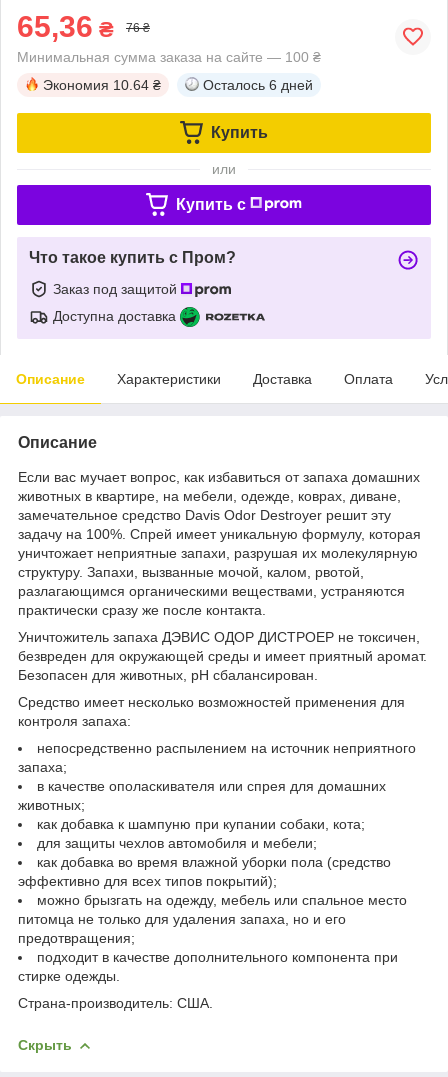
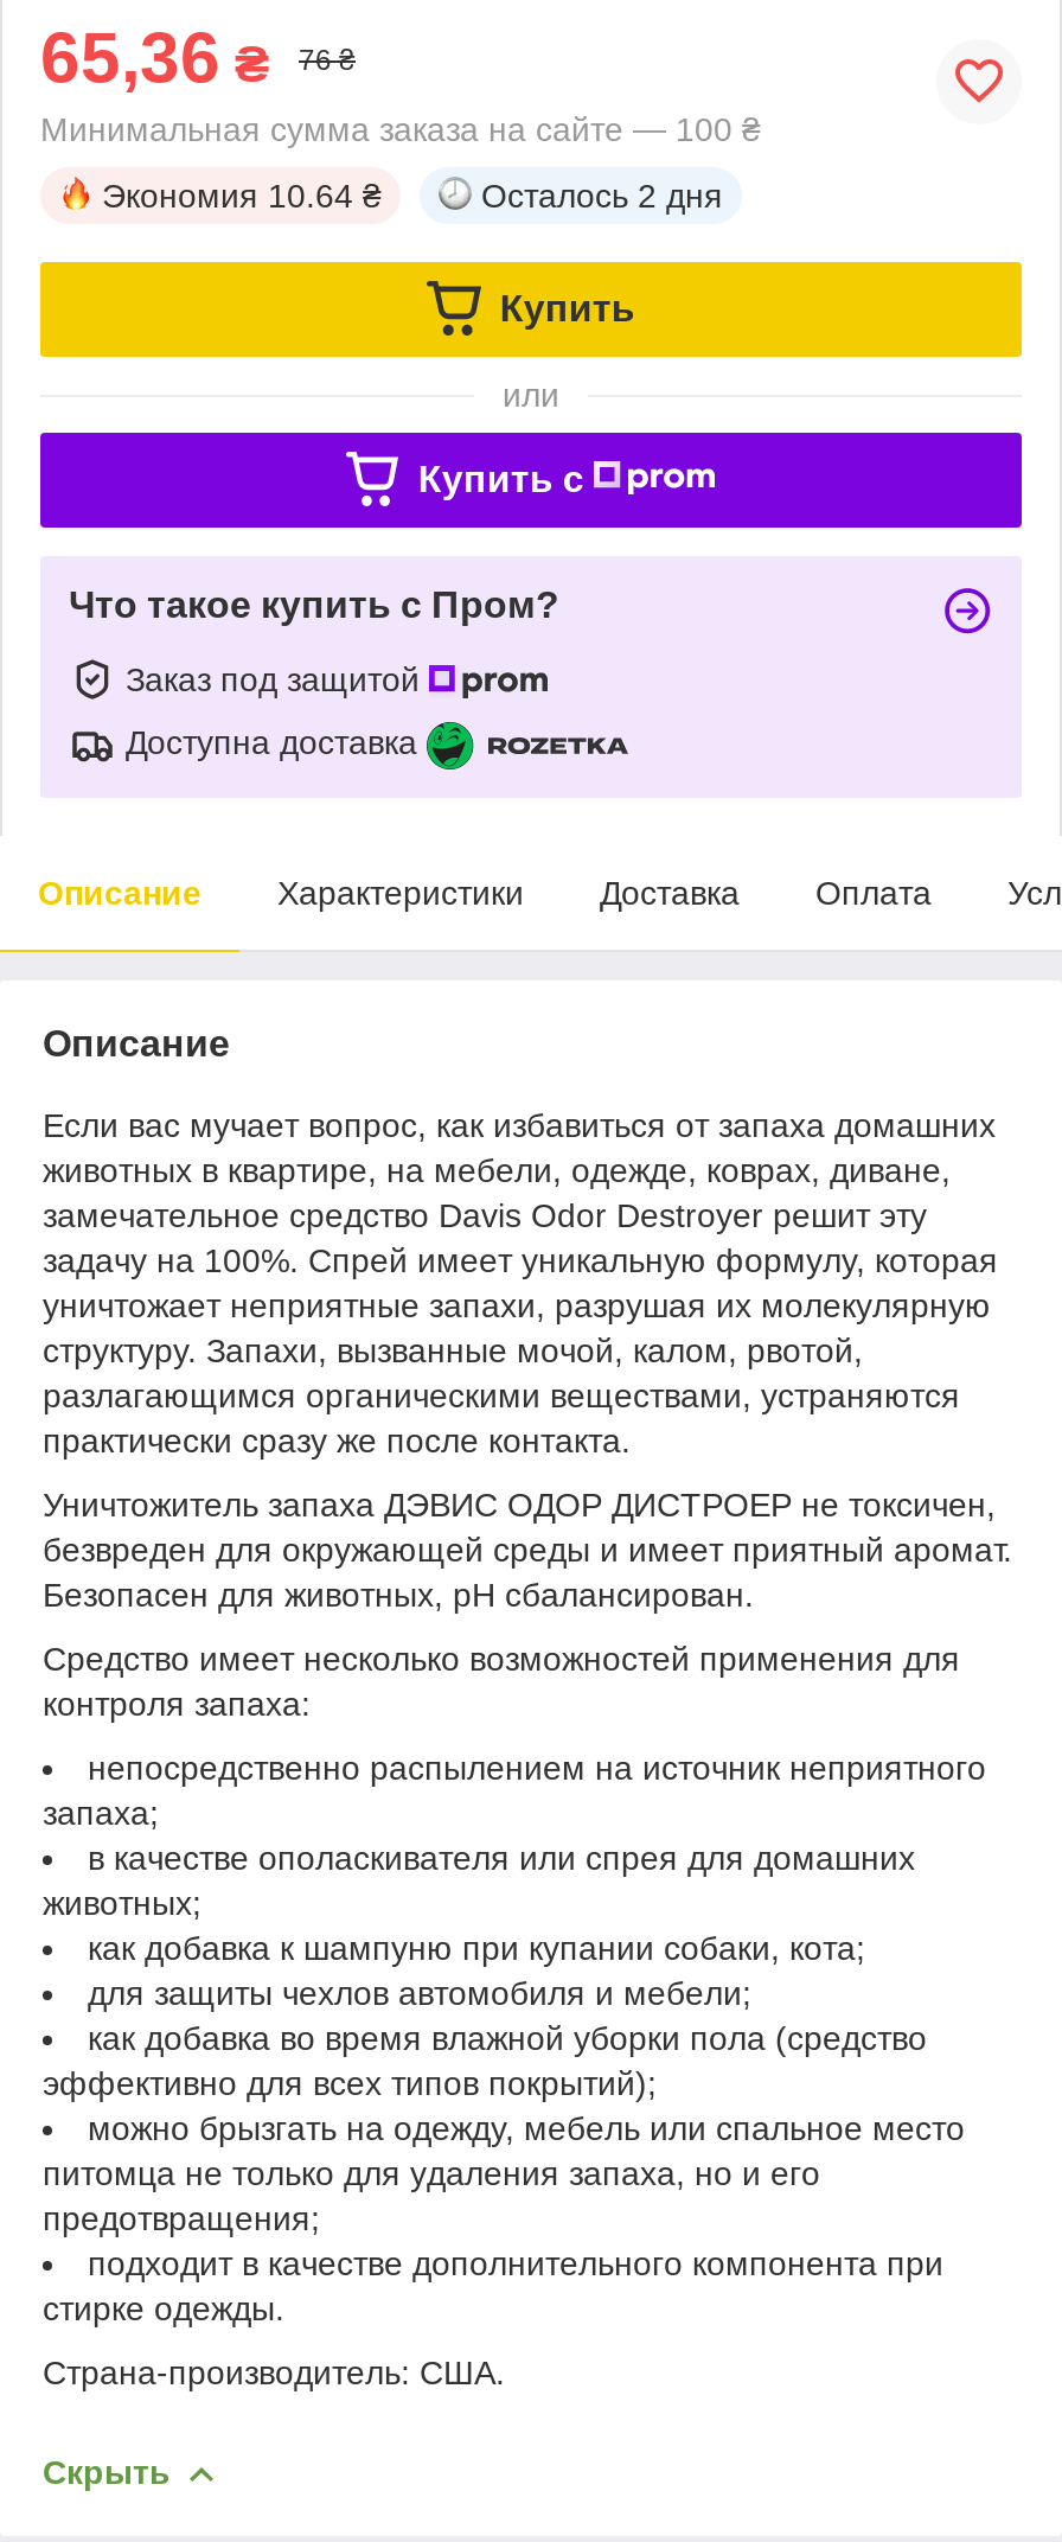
- Осталось 6 дней
+ Осталось 2 дня
